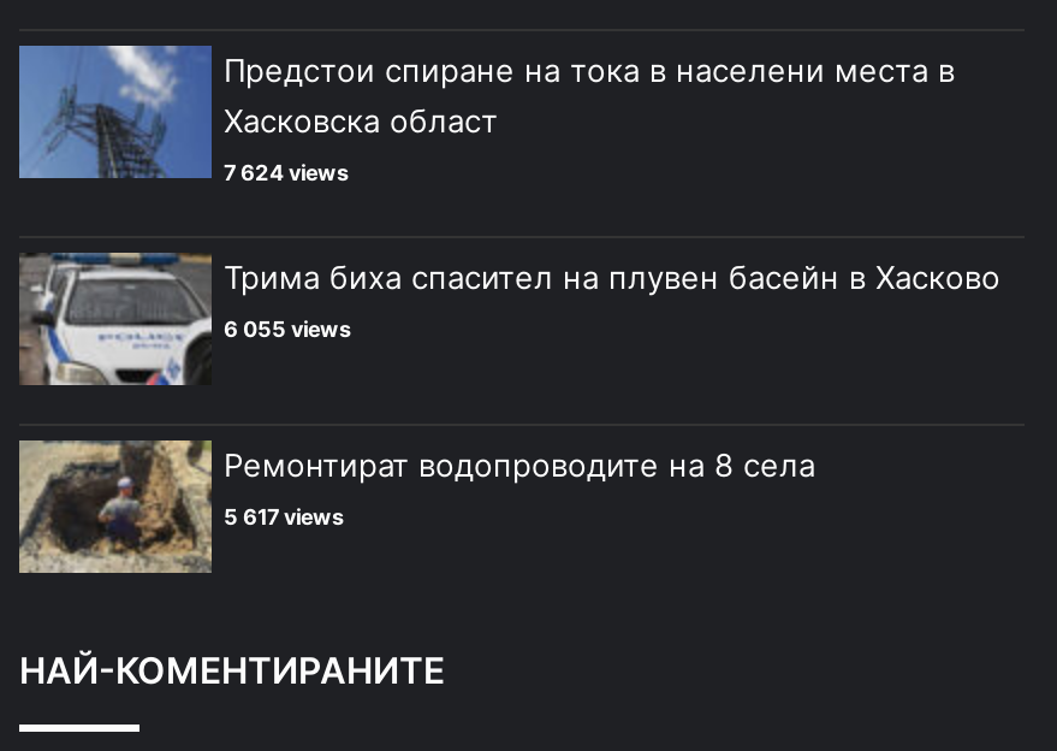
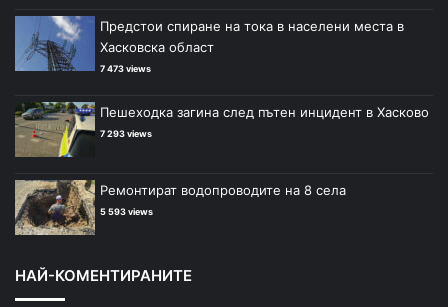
- 7 624 views
+ 7 473 views

- [image]
- Трима биха спасител на плувен басейн в Хасково
+ [image]
+ Пешеходка загина след пътен инцидент в Хасково

- 6 055 views
+ 7 293 views

- 5 617 views
+ 5 593 views
